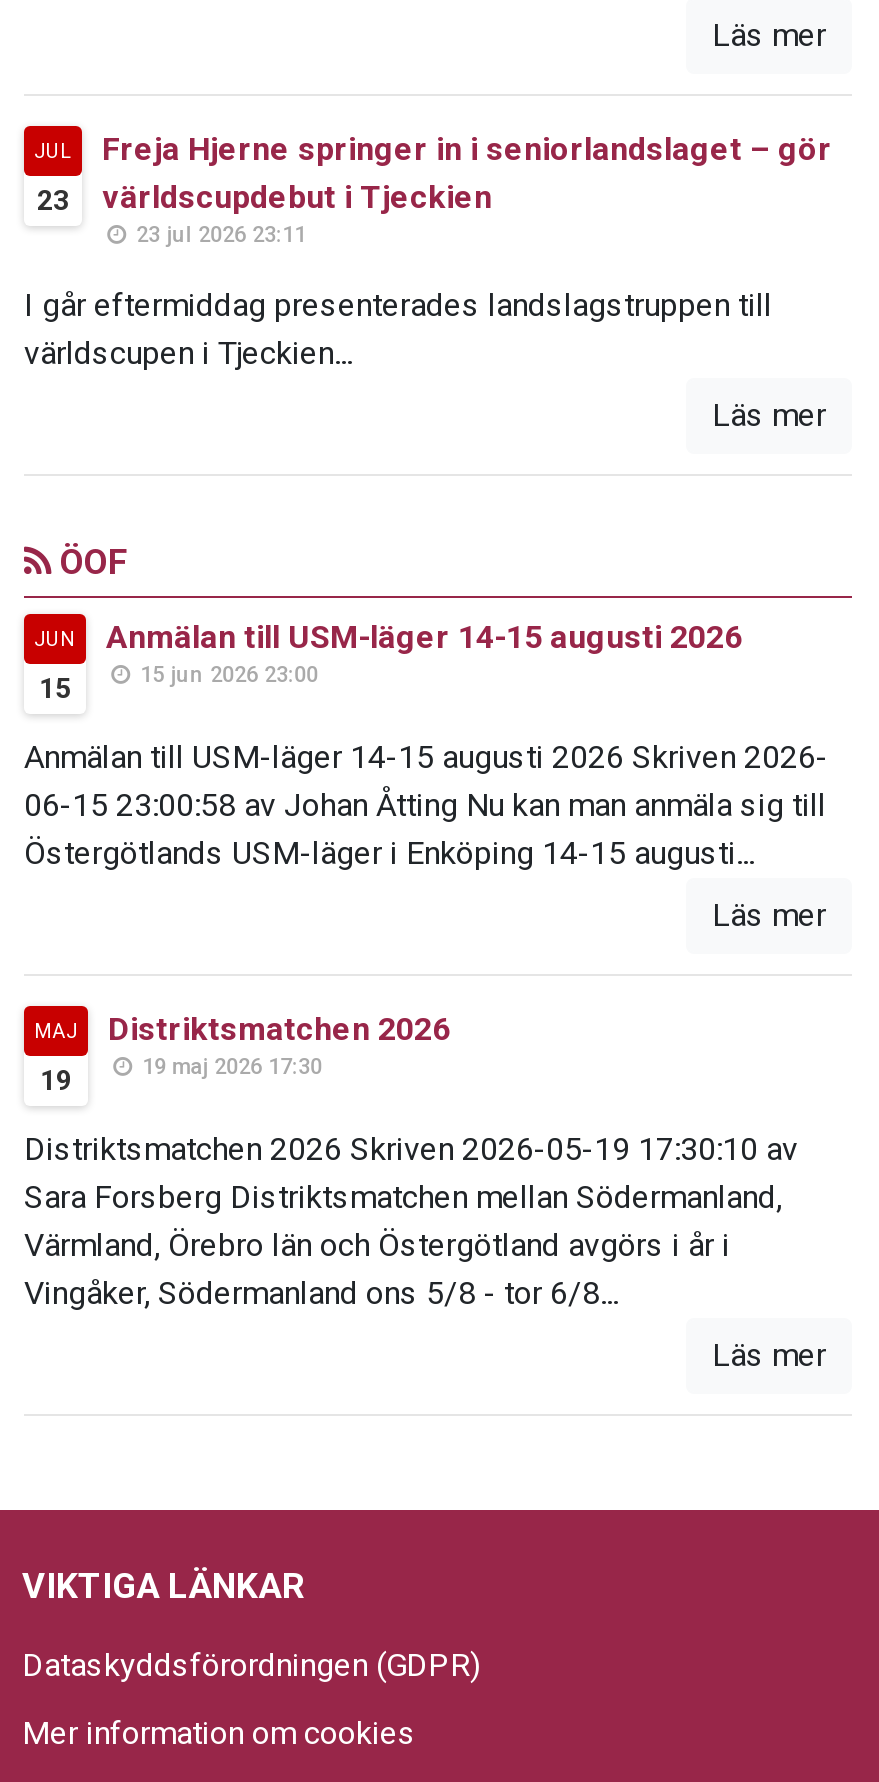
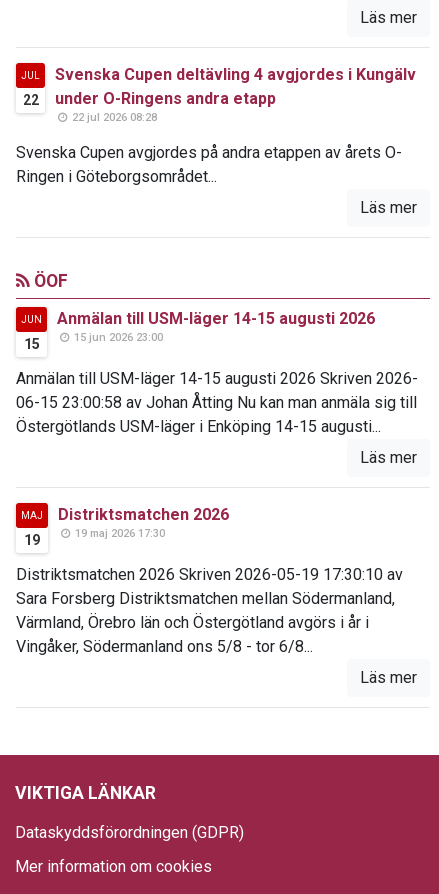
- Freja Hjerne springer in i seniorlandslaget – gör
- världscupdebut i Tjeckien
- 23 jul 2026 23:11
+ Svenska Cupen deltävling 4 avgjordes i Kungälv
+ under O-Ringens andra etapp
+ 22 jul 2026 08:28

- 23
+ 22

- I går eftermiddag presenterades landslagstruppen till
- världscupen i Tjeckien...
+ Svenska Cupen avgjordes på andra etappen av årets O-
+ Ringen i Göteborgsområdet...
